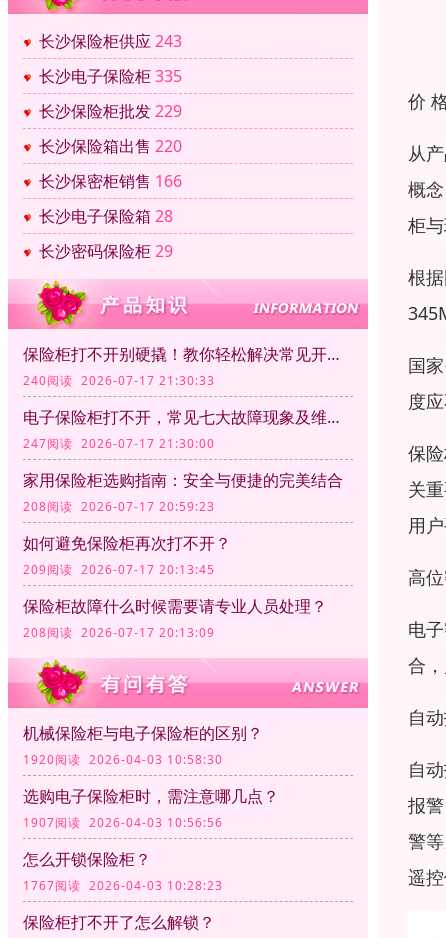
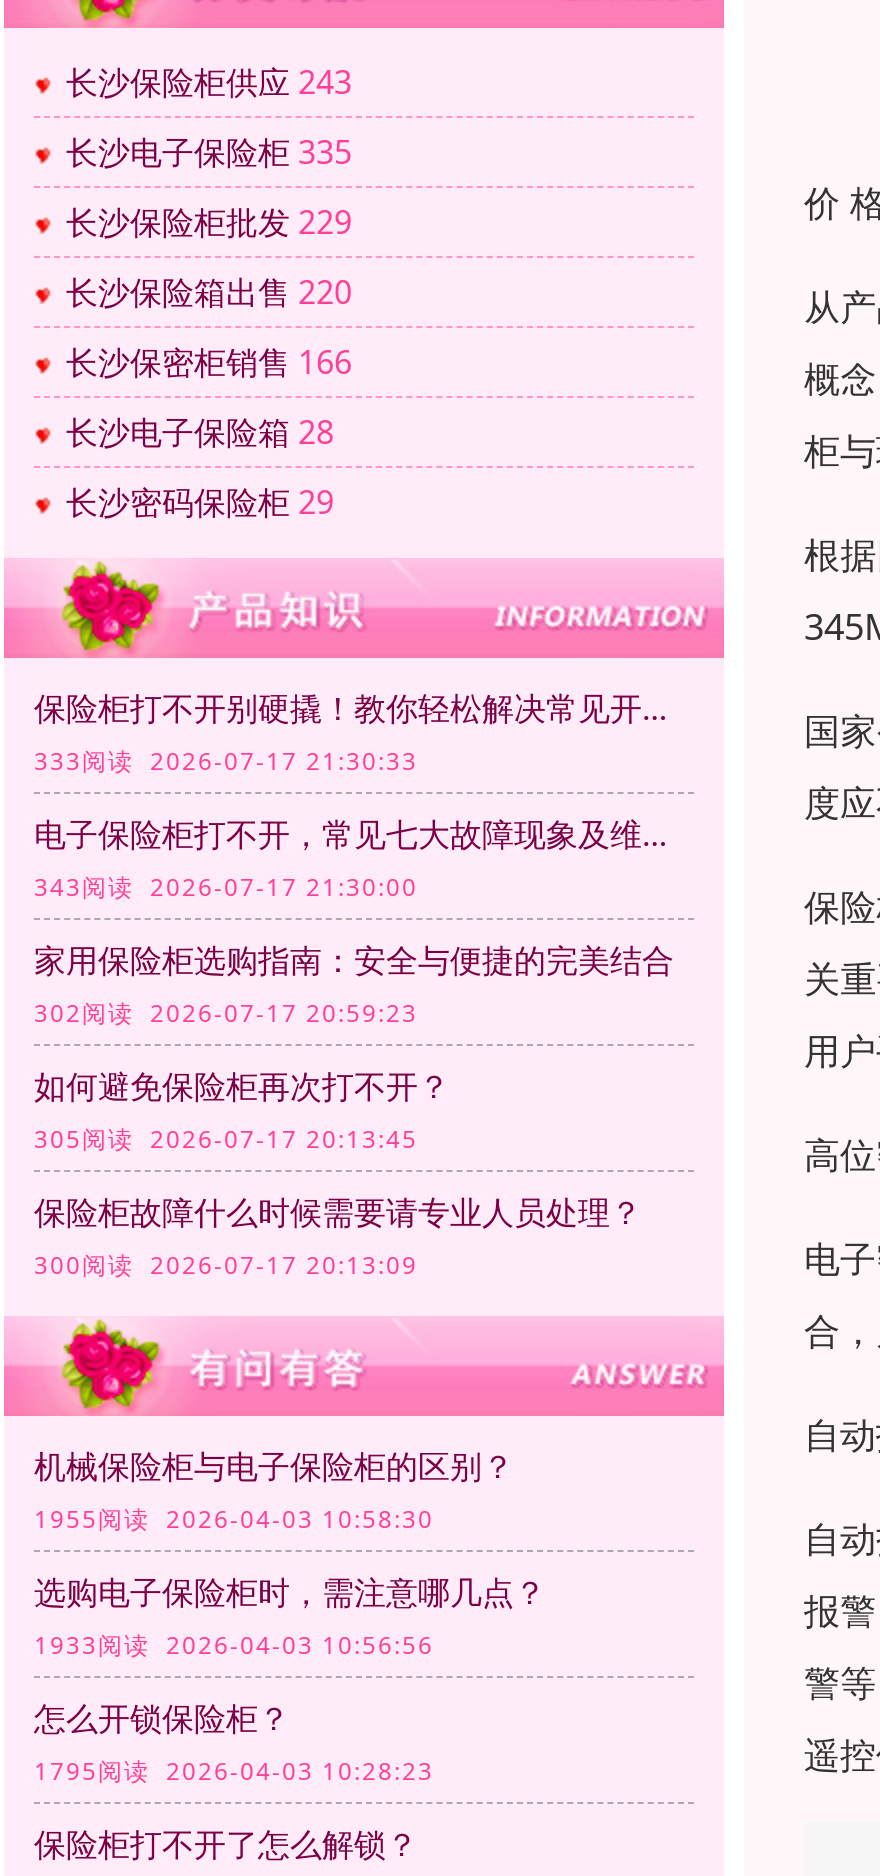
- 240阅读 2026-07-17 21:30:33
+ 333阅读 2026-07-17 21:30:33

- 247阅读 2026-07-17 21:30:00
+ 343阅读 2026-07-17 21:30:00

- 208阅读 2026-07-17 20:59:23
+ 302阅读 2026-07-17 20:59:23

- 209阅读 2026-07-17 20:13:45
+ 305阅读 2026-07-17 20:13:45

- 208阅读 2026-07-17 20:13:09
+ 300阅读 2026-07-17 20:13:09

- 1920阅读 2026-04-03 10:58:30
+ 1955阅读 2026-04-03 10:58:30

- 1907阅读 2026-04-03 10:56:56
+ 1933阅读 2026-04-03 10:56:56

- 1767阅读 2026-04-03 10:28:23
+ 1795阅读 2026-04-03 10:28:23
